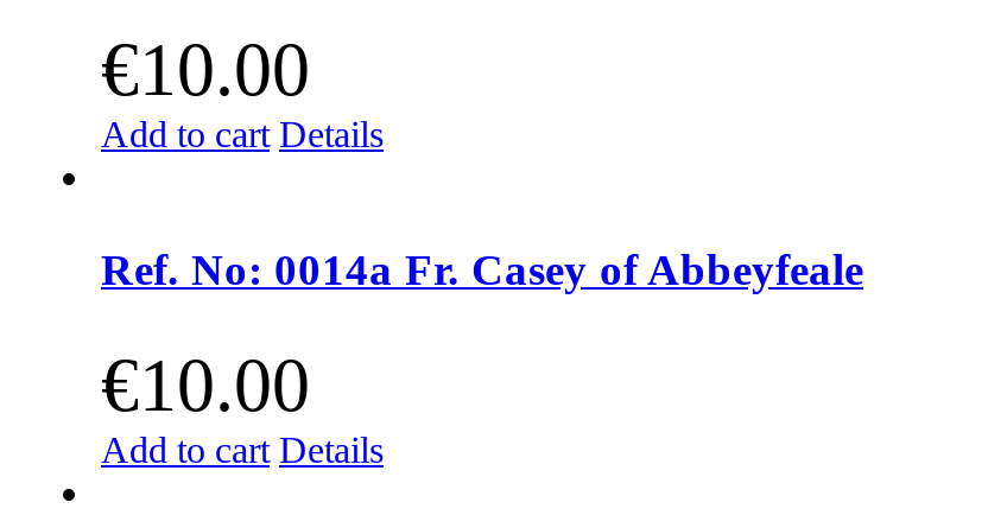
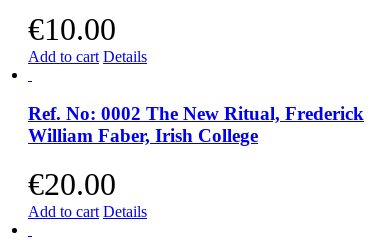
- Ref. No: 0014a Fr. Casey of Abbeyfeale
+ Ref. No: 0002 The New Ritual, Frederick
+ William Faber, Irish College

- €10.00
+ €20.00
